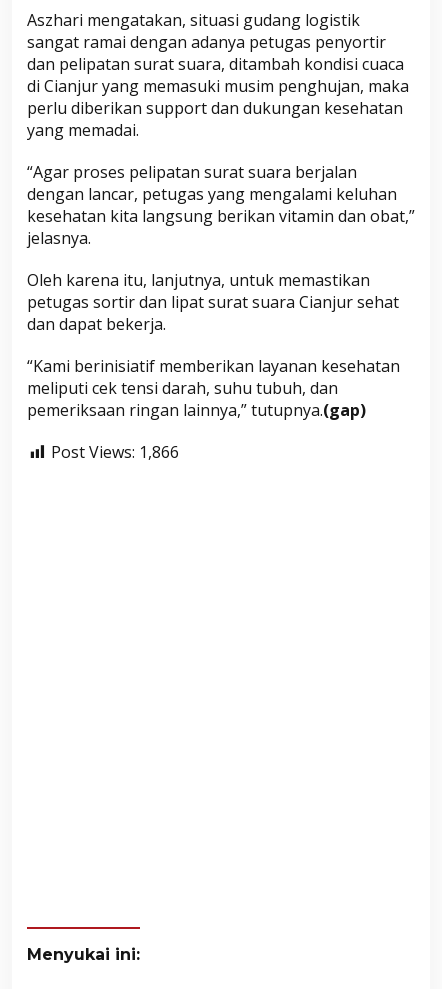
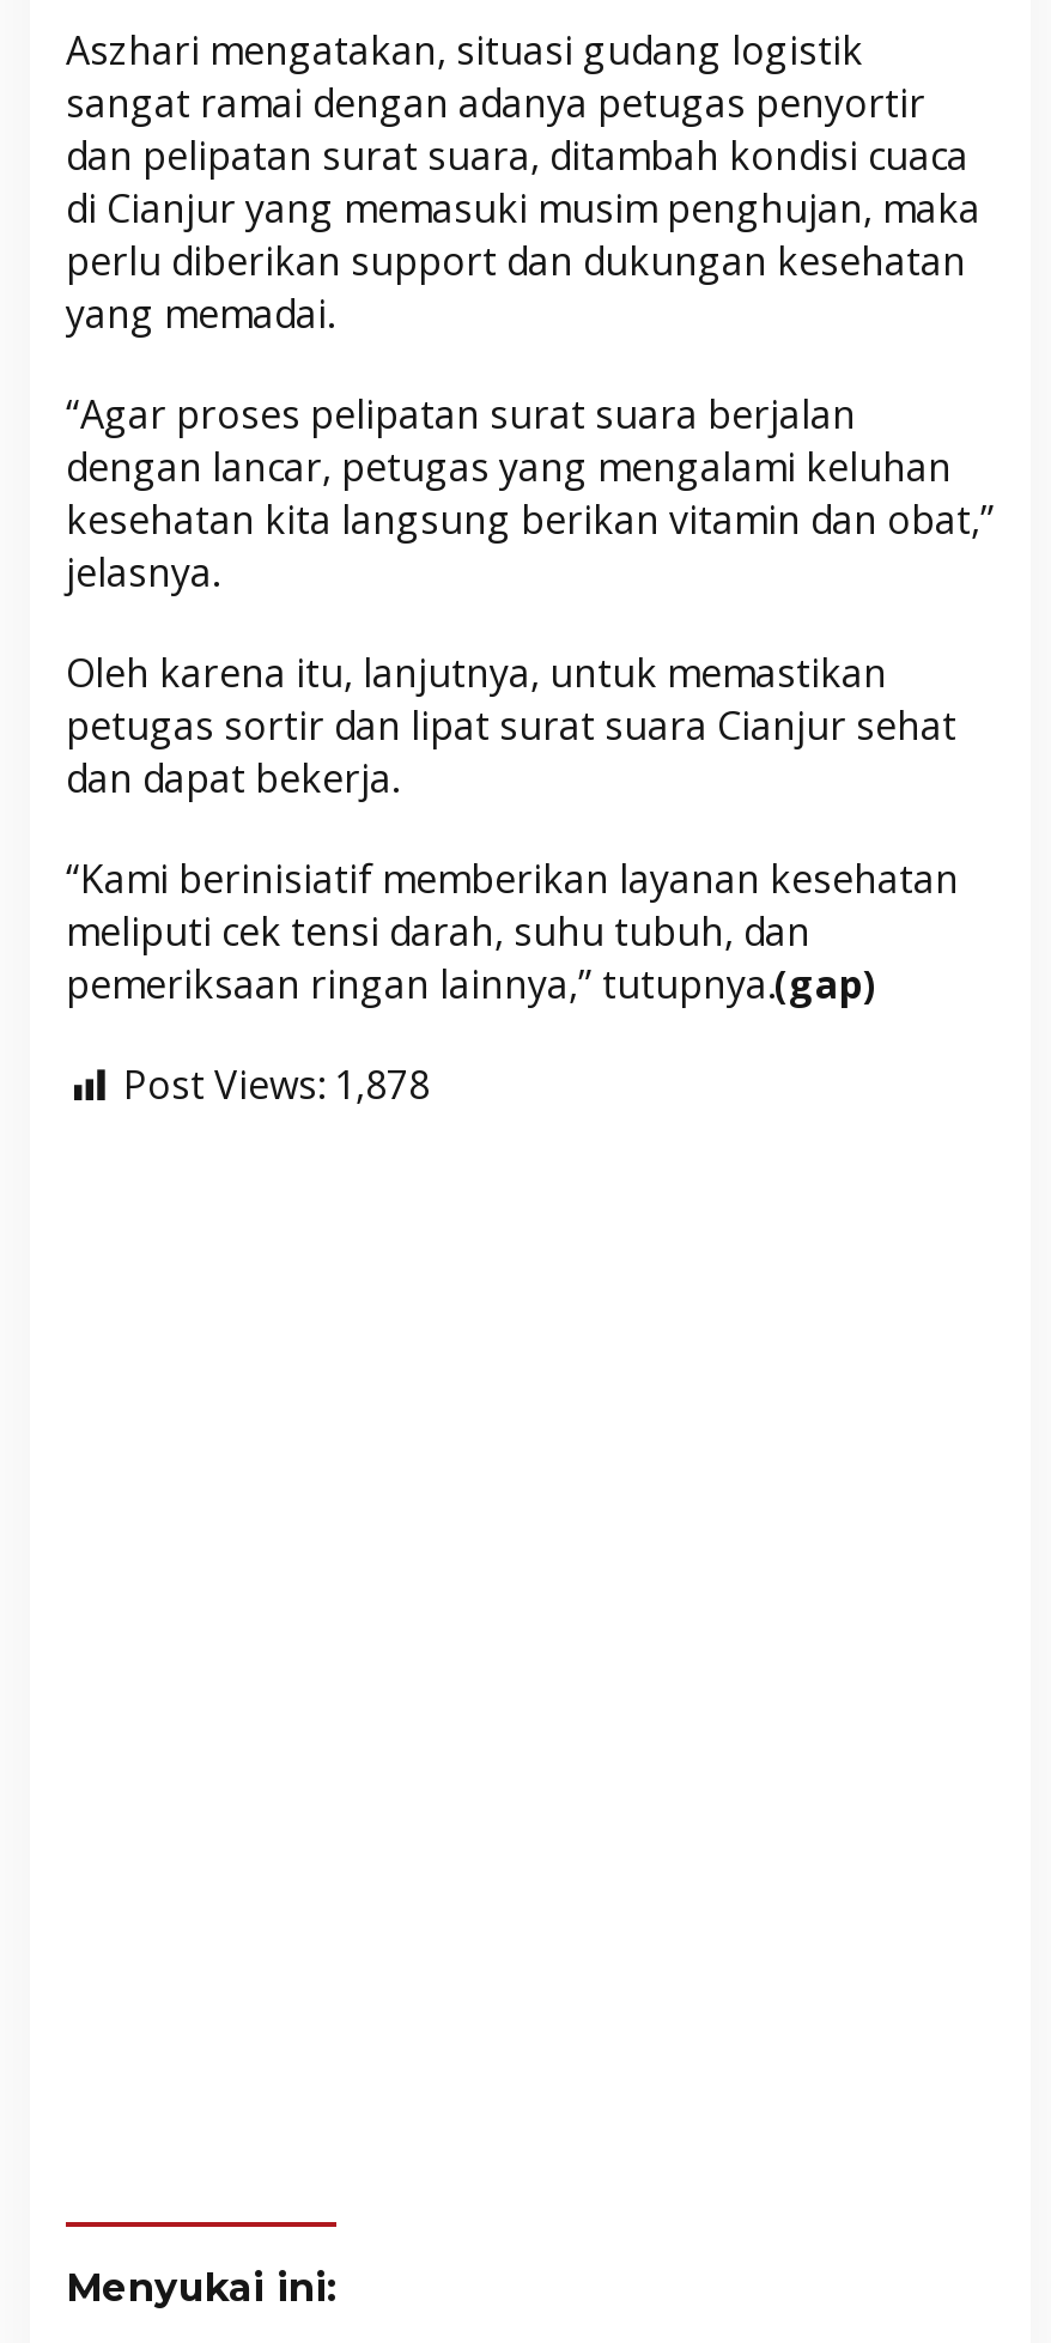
- Post Views: 1,866
+ Post Views: 1,878
